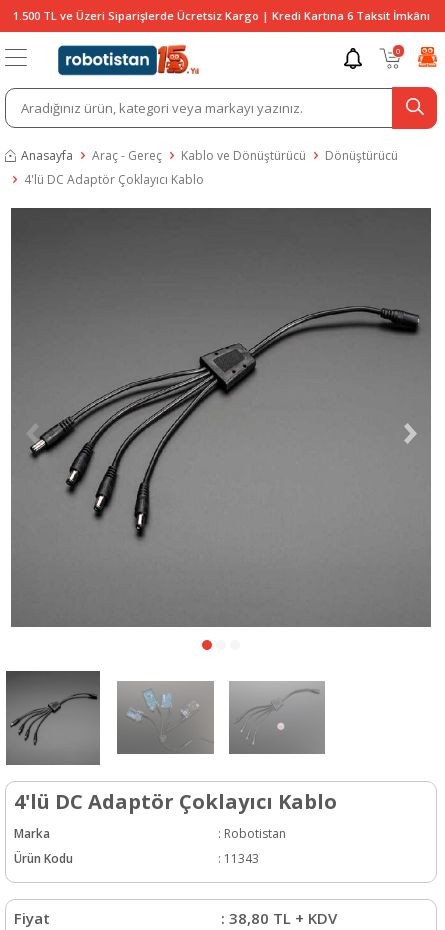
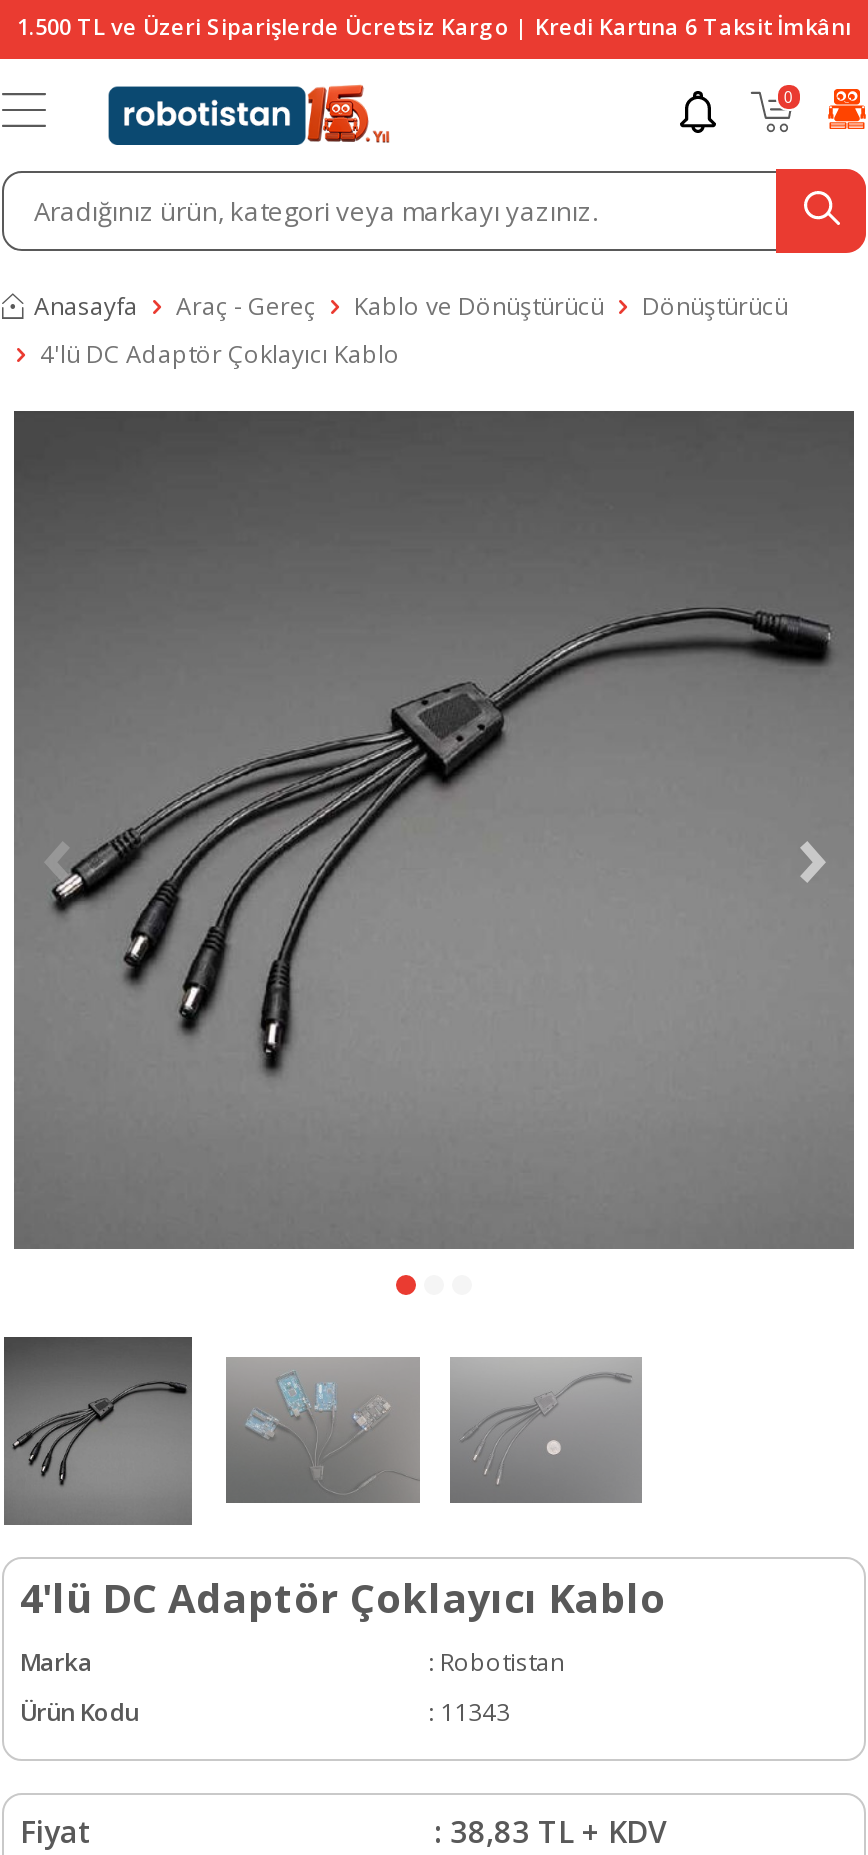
- : 38,80 TL + KDV
+ : 38,83 TL + KDV
